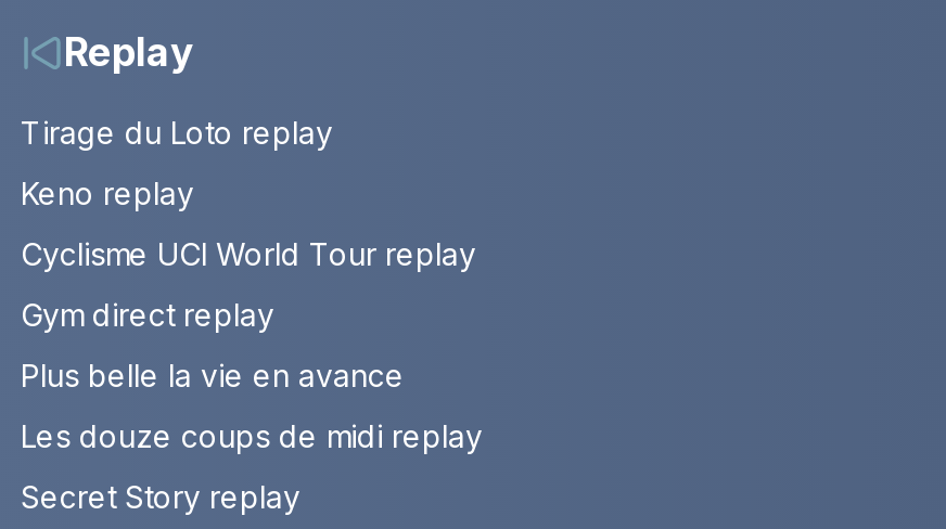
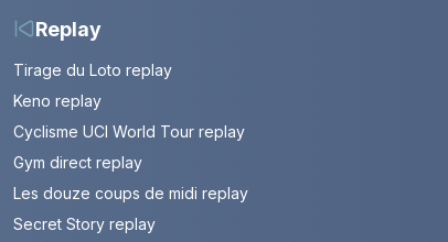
- Plus belle la vie en avance
